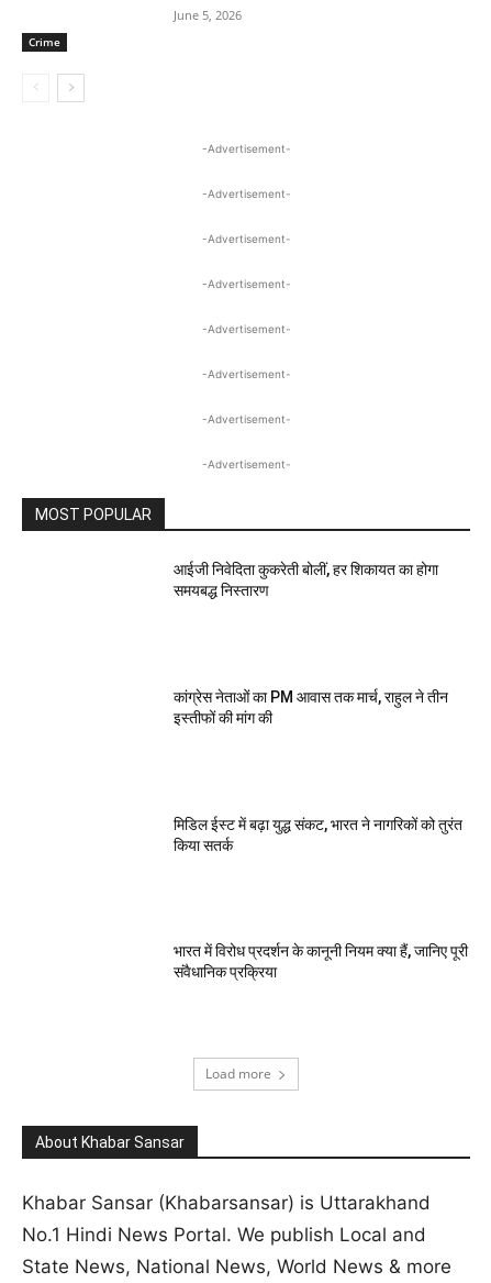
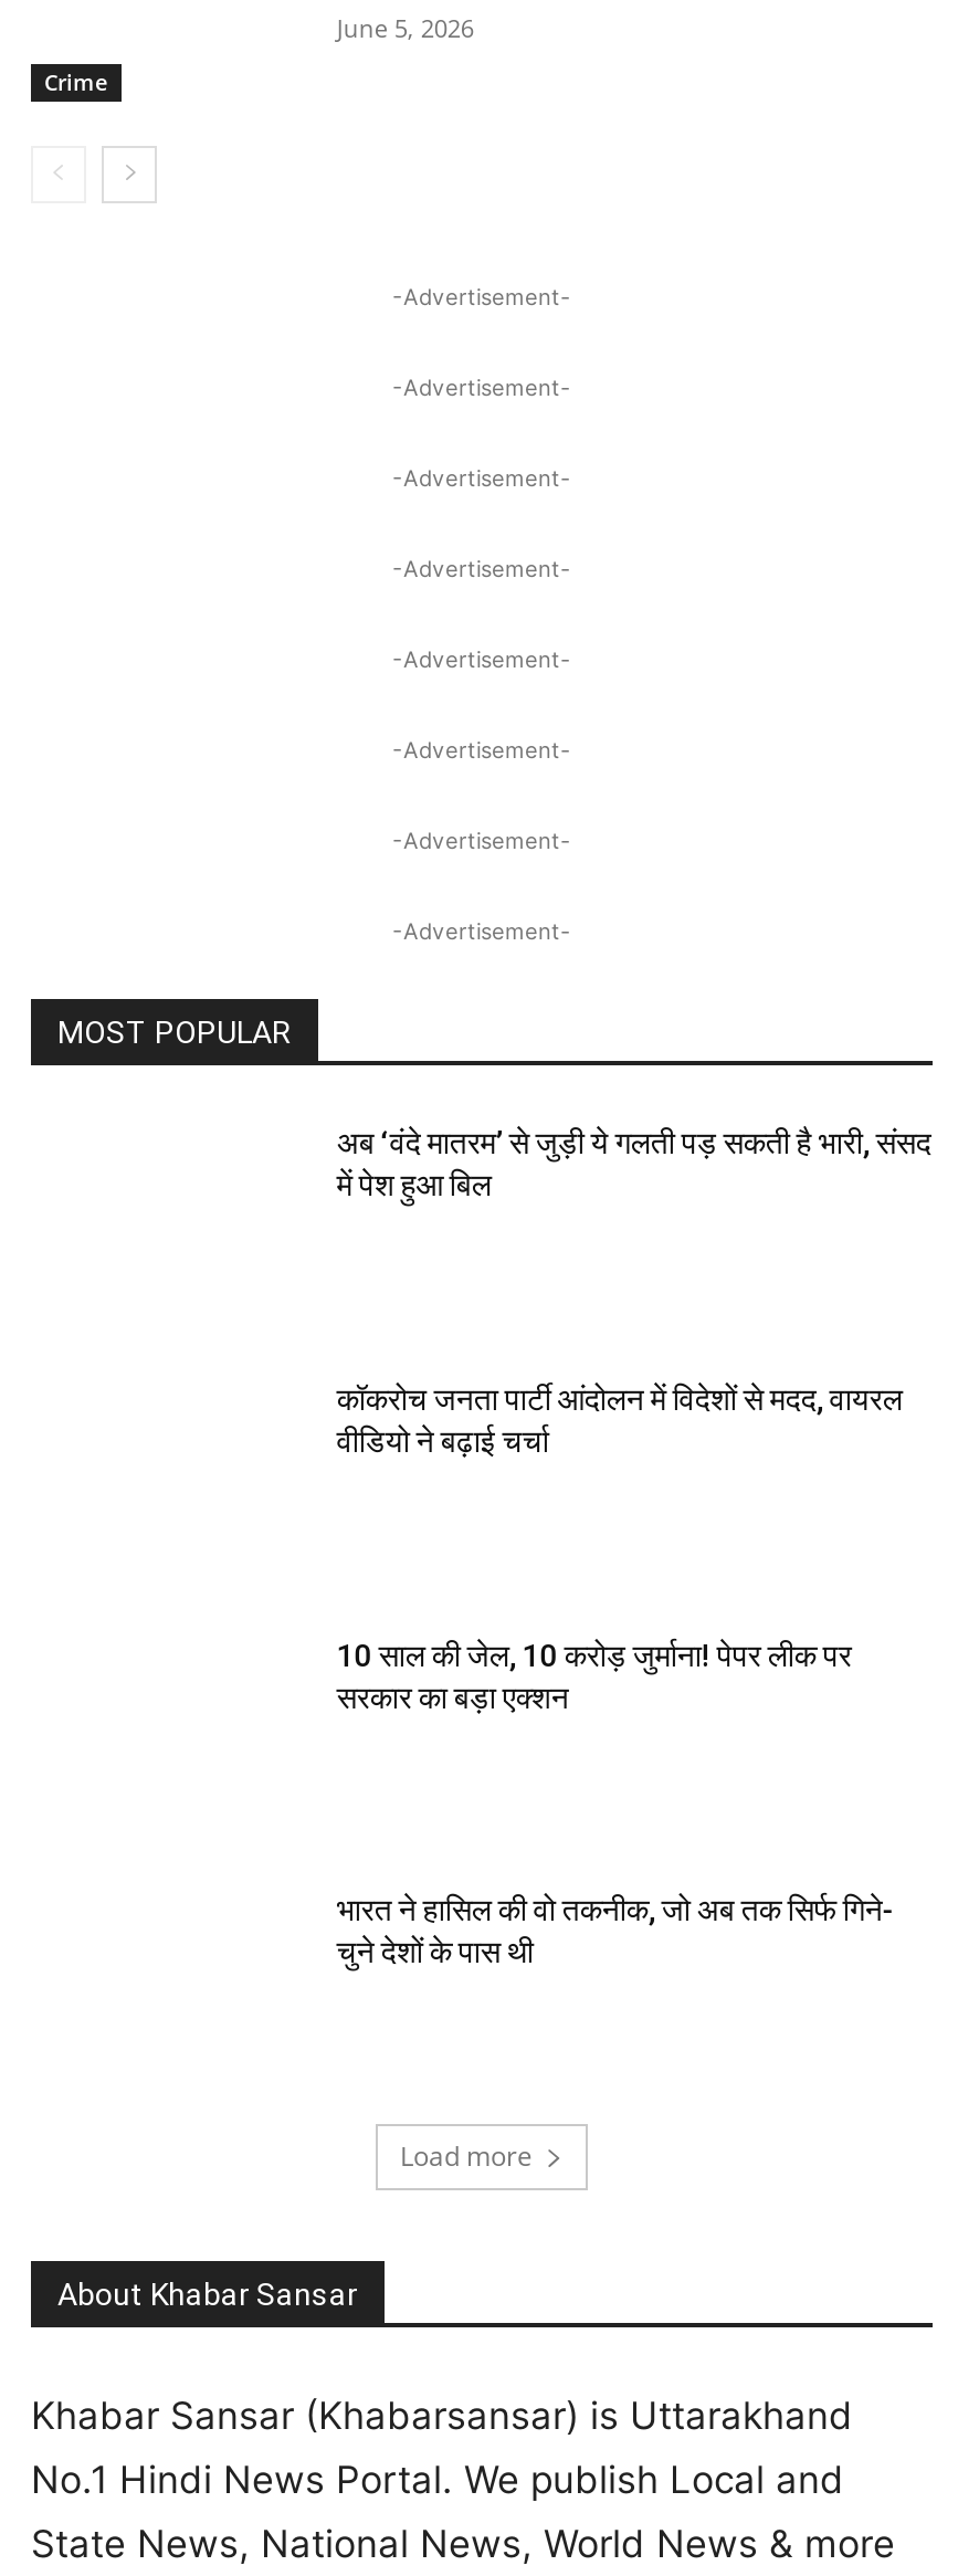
- आईजी निवेदिता कुकरेती बोलीं, हर शिकायत का होगा
- समयबद्ध निस्तारण
+ अब ‘वंदे मातरम’ से जुड़ी ये गलती पड़ सकती है भारी, संसद
+ में पेश हुआ बिल

- कांग्रेस नेताओं का PM आवास तक मार्च, राहुल ने तीन
- इस्तीफों की मांग की
+ कॉकरोच जनता पार्टी आंदोलन में विदेशों से मदद, वायरल
+ वीडियो ने बढ़ाई चर्चा

- मिडिल ईस्ट में बढ़ा युद्ध संकट, भारत ने नागरिकों को तुरंत
- किया सतर्क
+ 10 साल की जेल, 10 करोड़ जुर्माना! पेपर लीक पर
+ सरकार का बड़ा एक्शन

- भारत में विरोध प्रदर्शन के कानूनी नियम क्या हैं, जानिए पूरी
- संवैधानिक प्रक्रिया
+ भारत ने हासिल की वो तकनीक, जो अब तक सिर्फ गिने-
+ चुने देशों के पास थी
